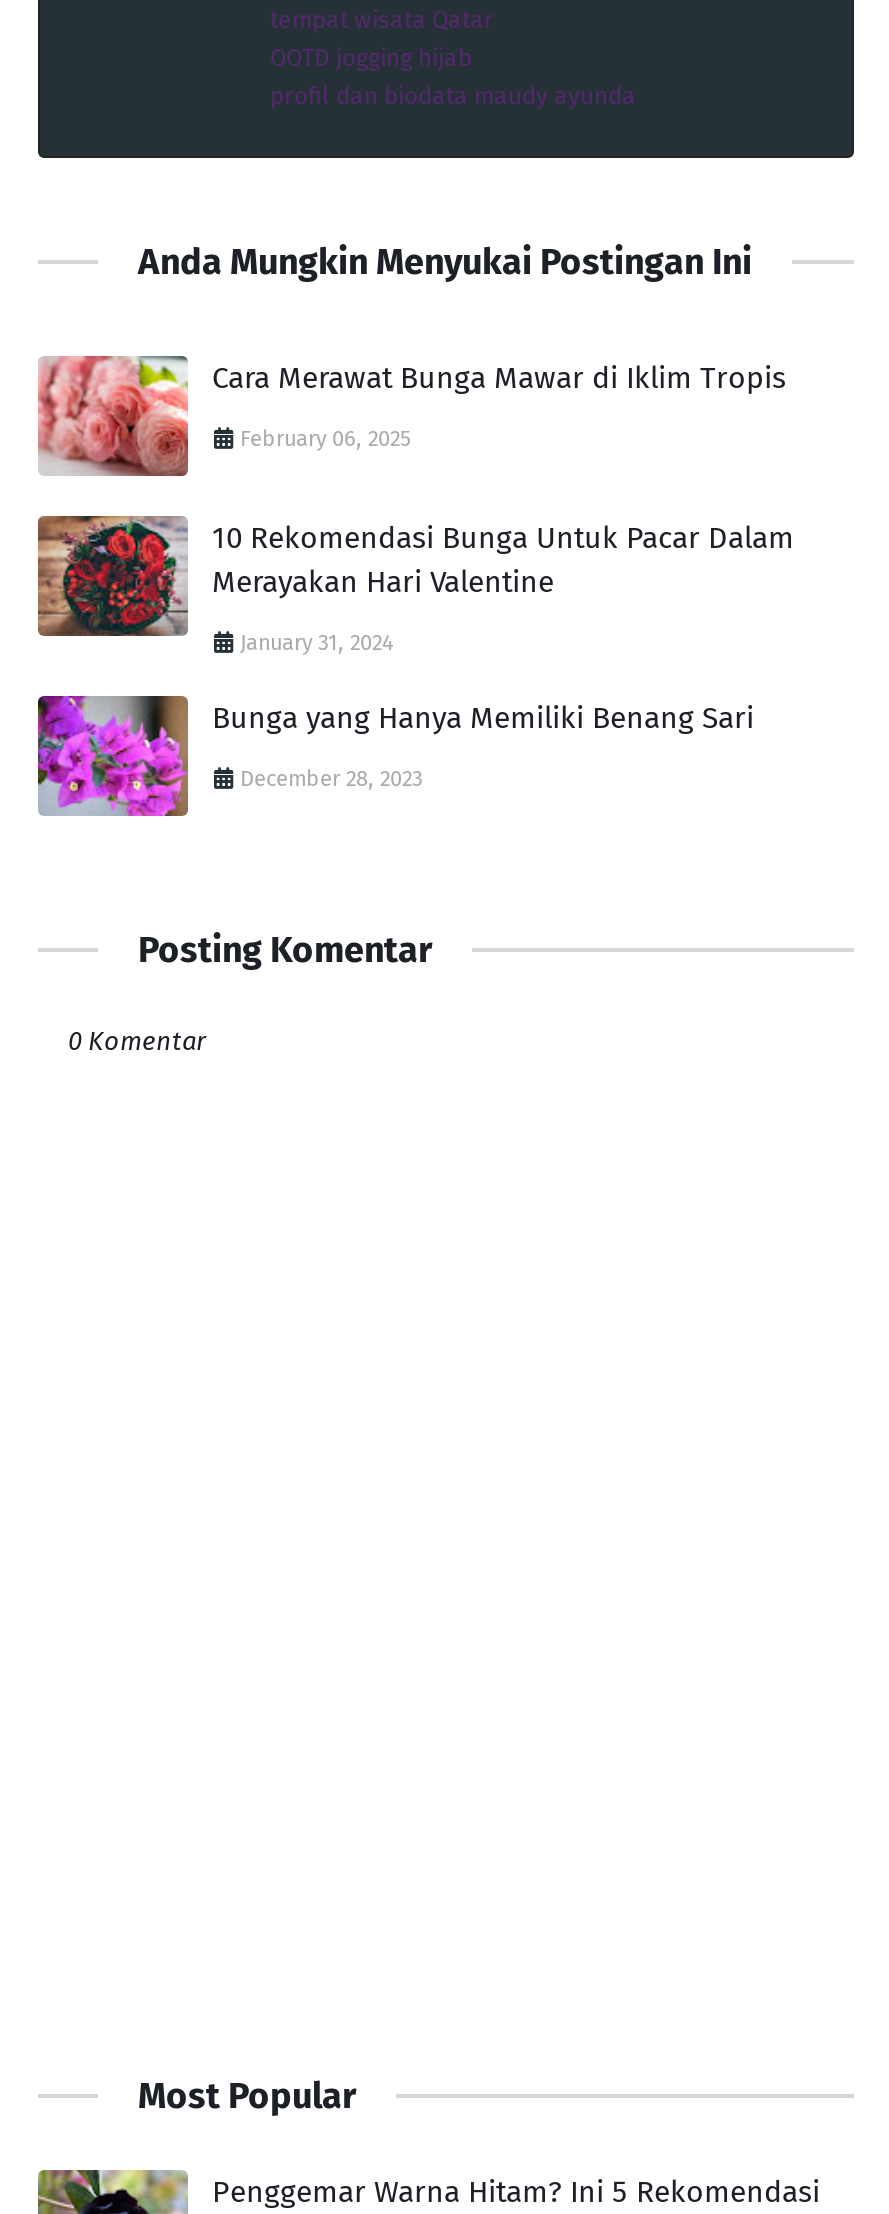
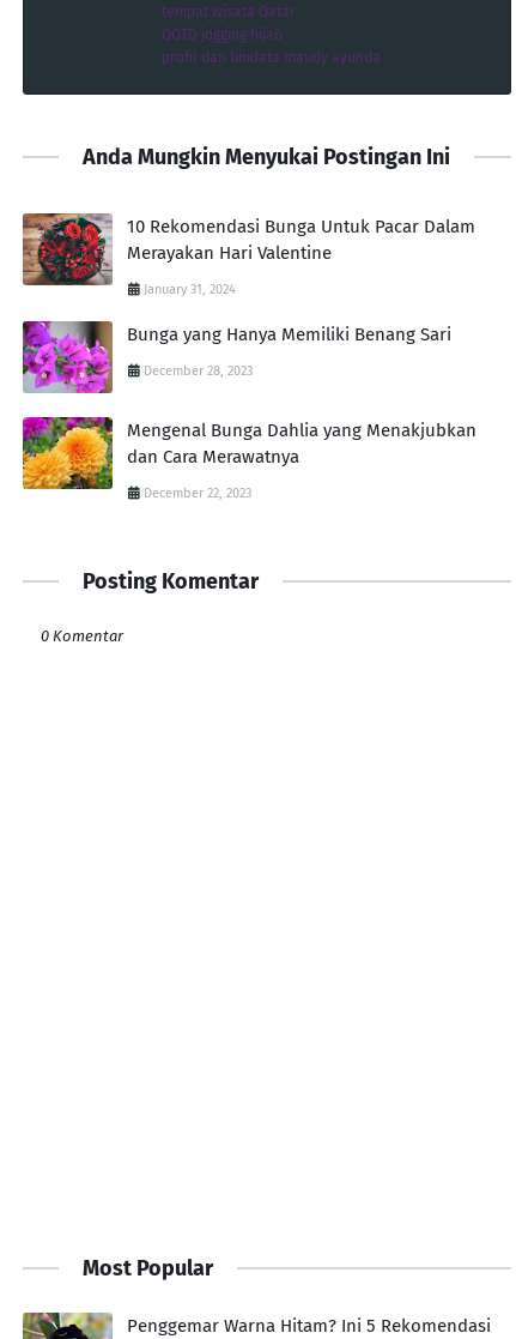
- [image]
- Cara Merawat Bunga Mawar di Iklim Tropis
- February 06, 2025

moved up: [image] | 10 Rekomendasi Bunga Untuk Pacar Dalam | Merayakan Hari Valentine | January 31, 2024 | Bunga yang Hanya Memiliki Benang Sari | December 28, 2023

+ [image]
+ Mengenal Bunga Dahlia yang Menakjubkan
+ dan Cara Merawatnya
+ December 22, 2023
